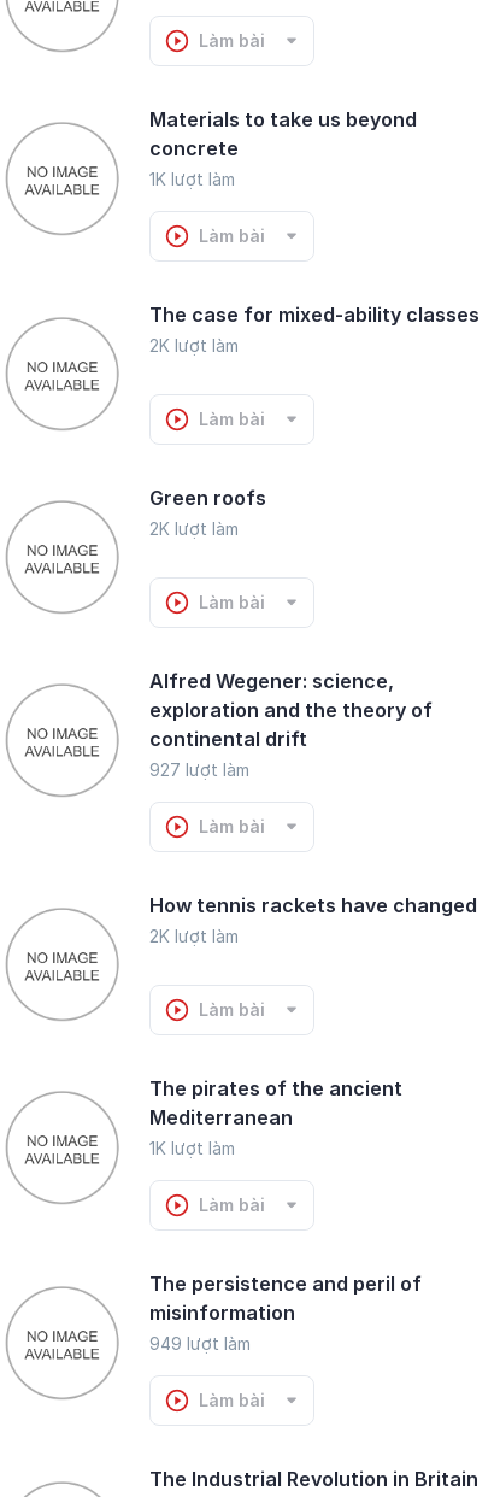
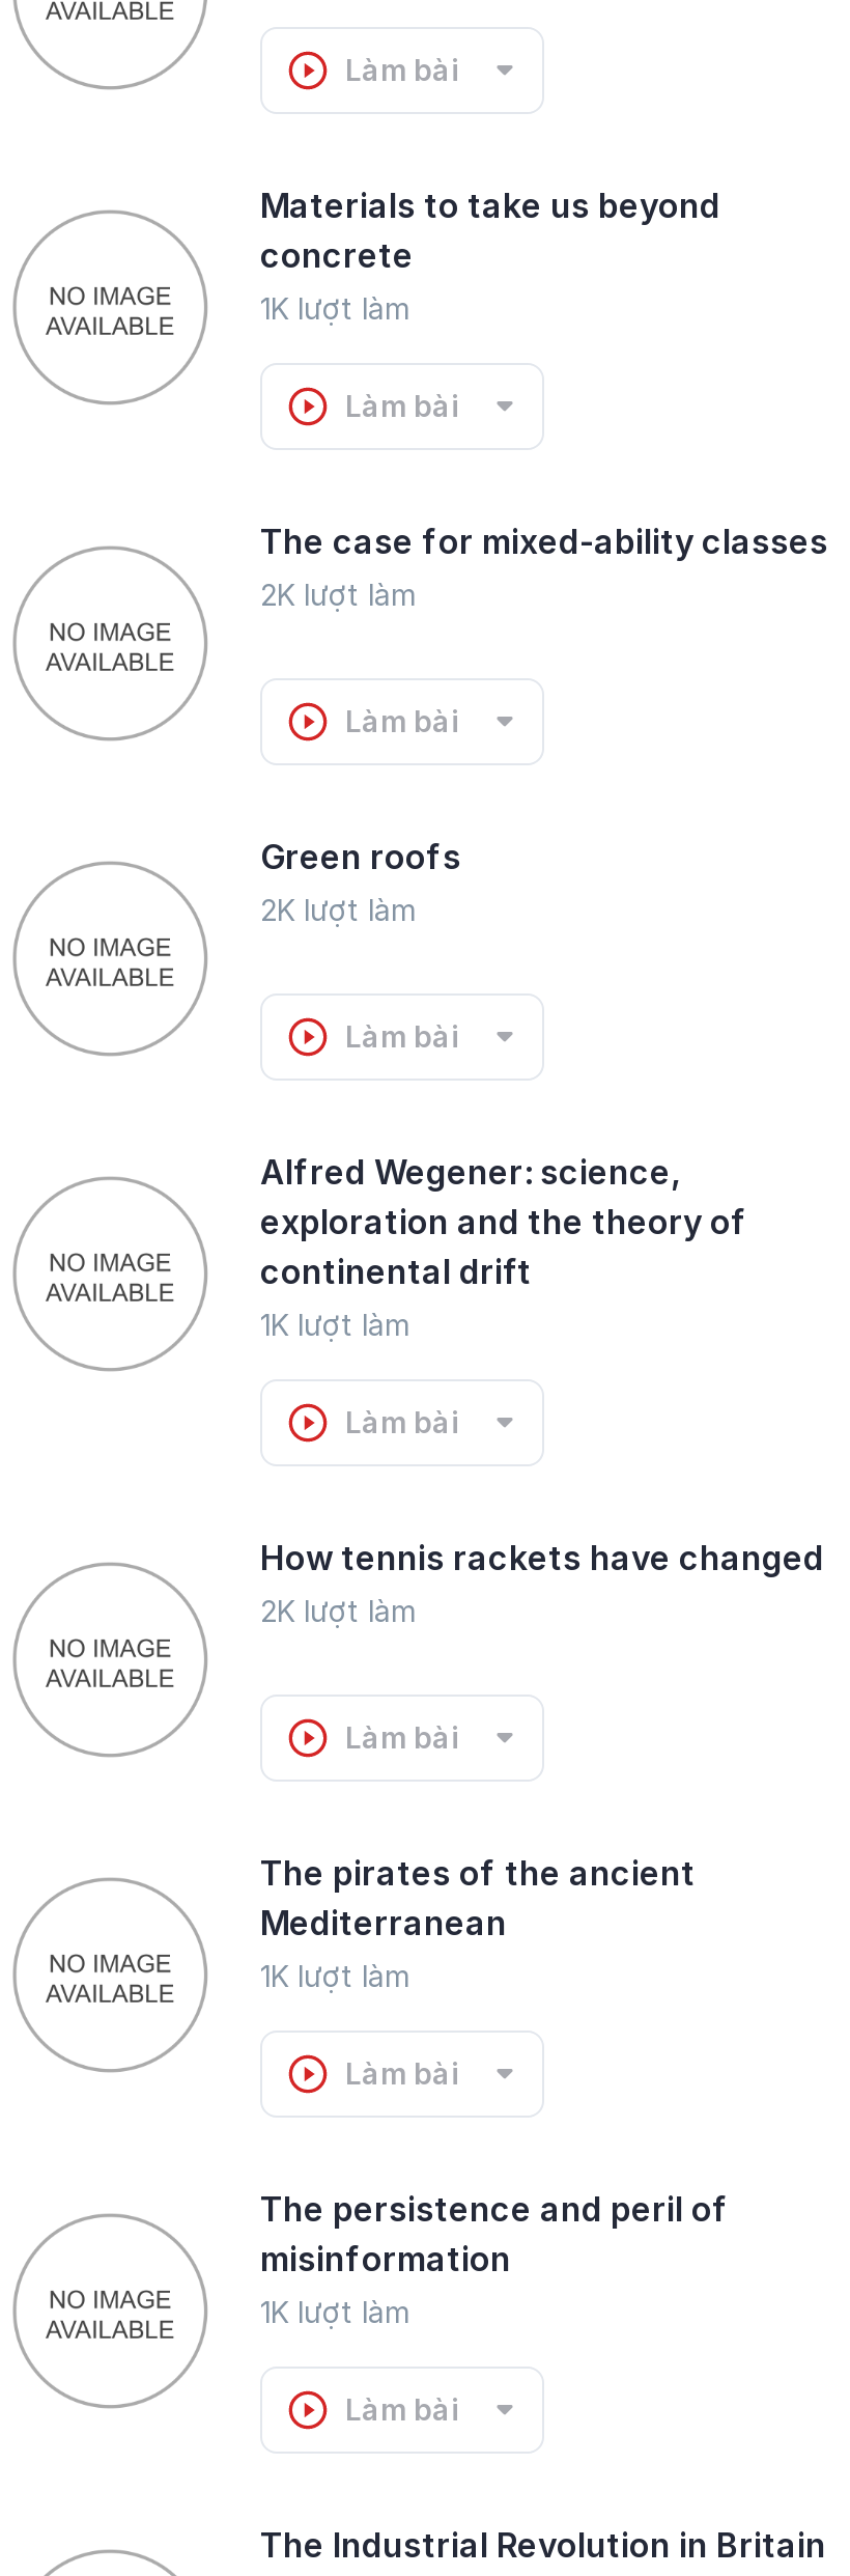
- 927 lượt làm
+ 1K lượt làm

- 949 lượt làm
+ 1K lượt làm
